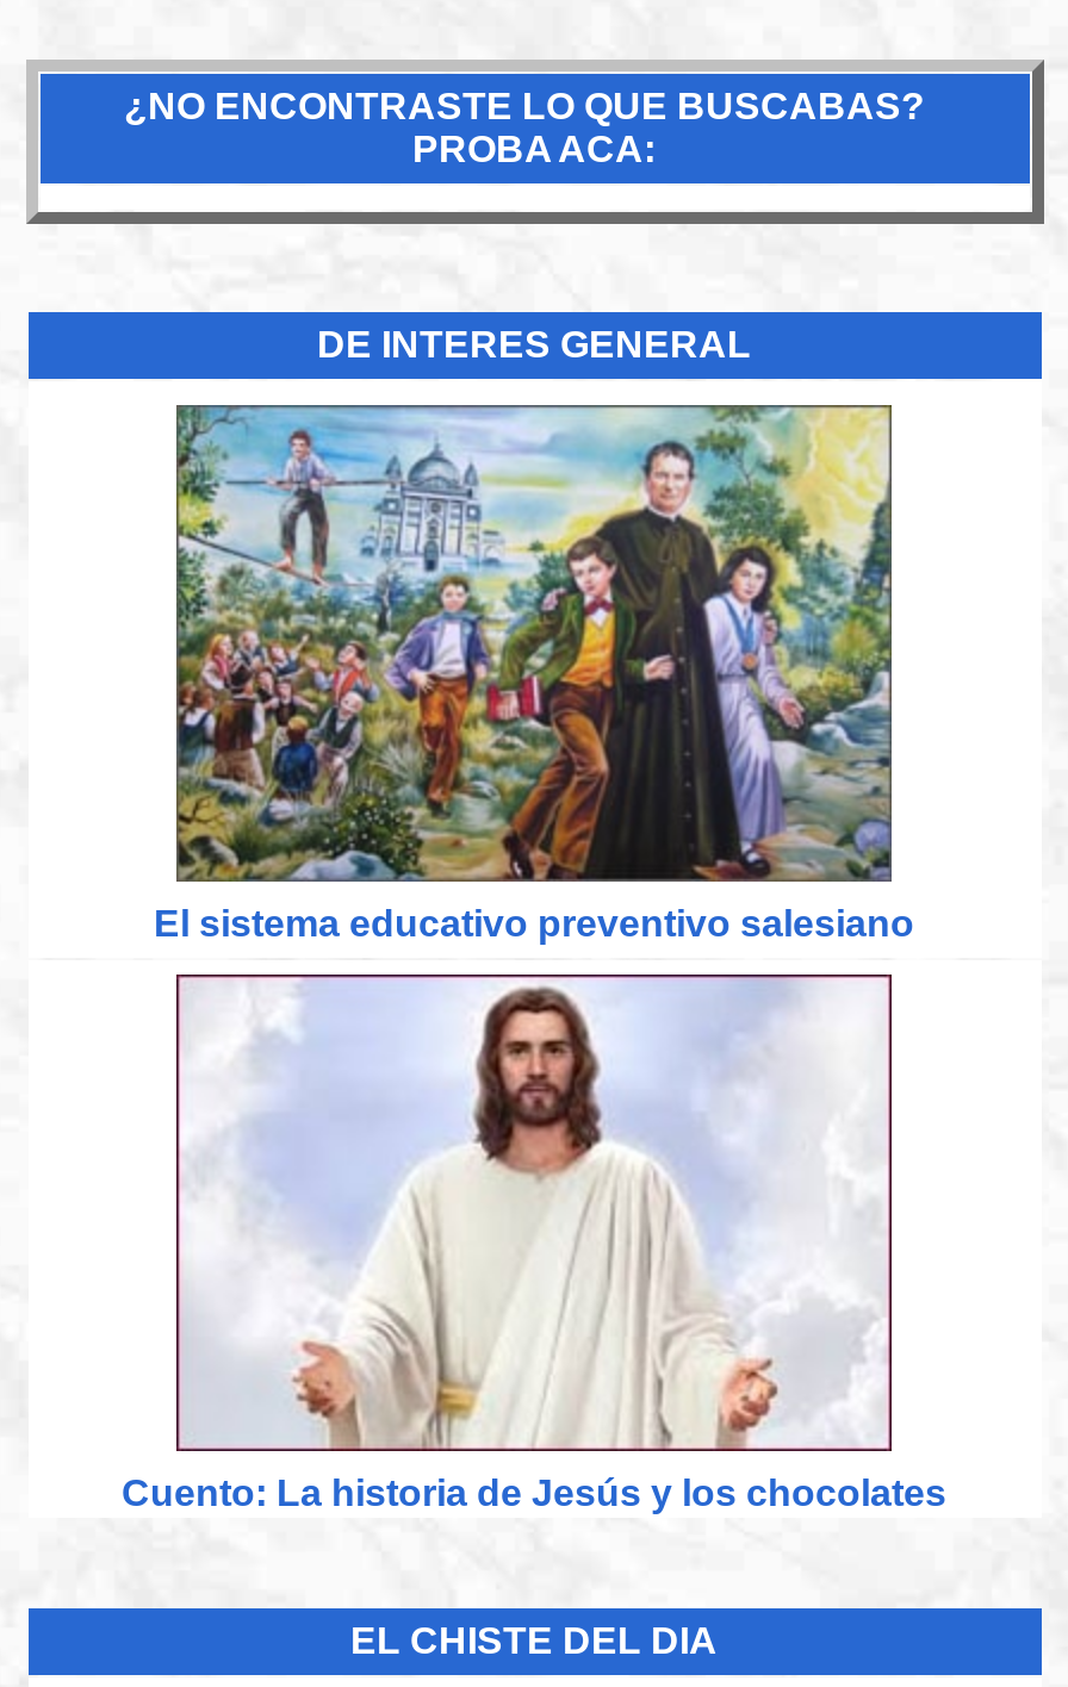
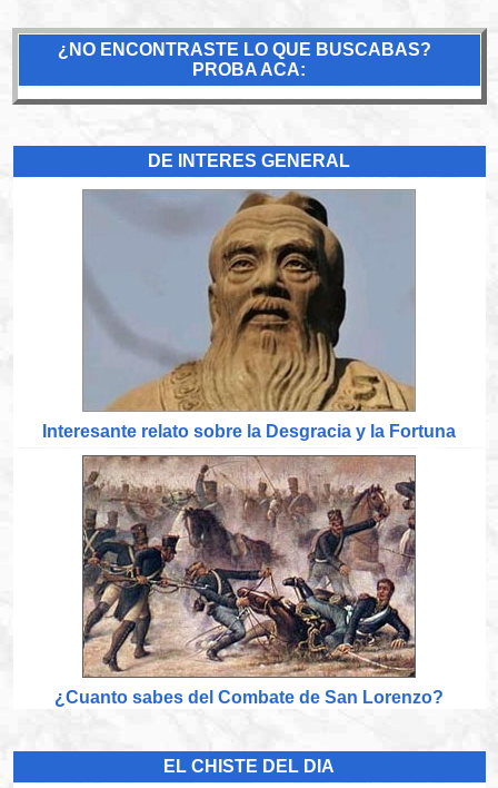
- [image]
- El sistema educativo preventivo salesiano
+ [image]
+ Interesante relato sobre la Desgracia y la Fortuna

- [image]
- Cuento: La historia de Jesús y los chocolates
+ [image]
+ ¿Cuanto sabes del Combate de San Lorenzo?
